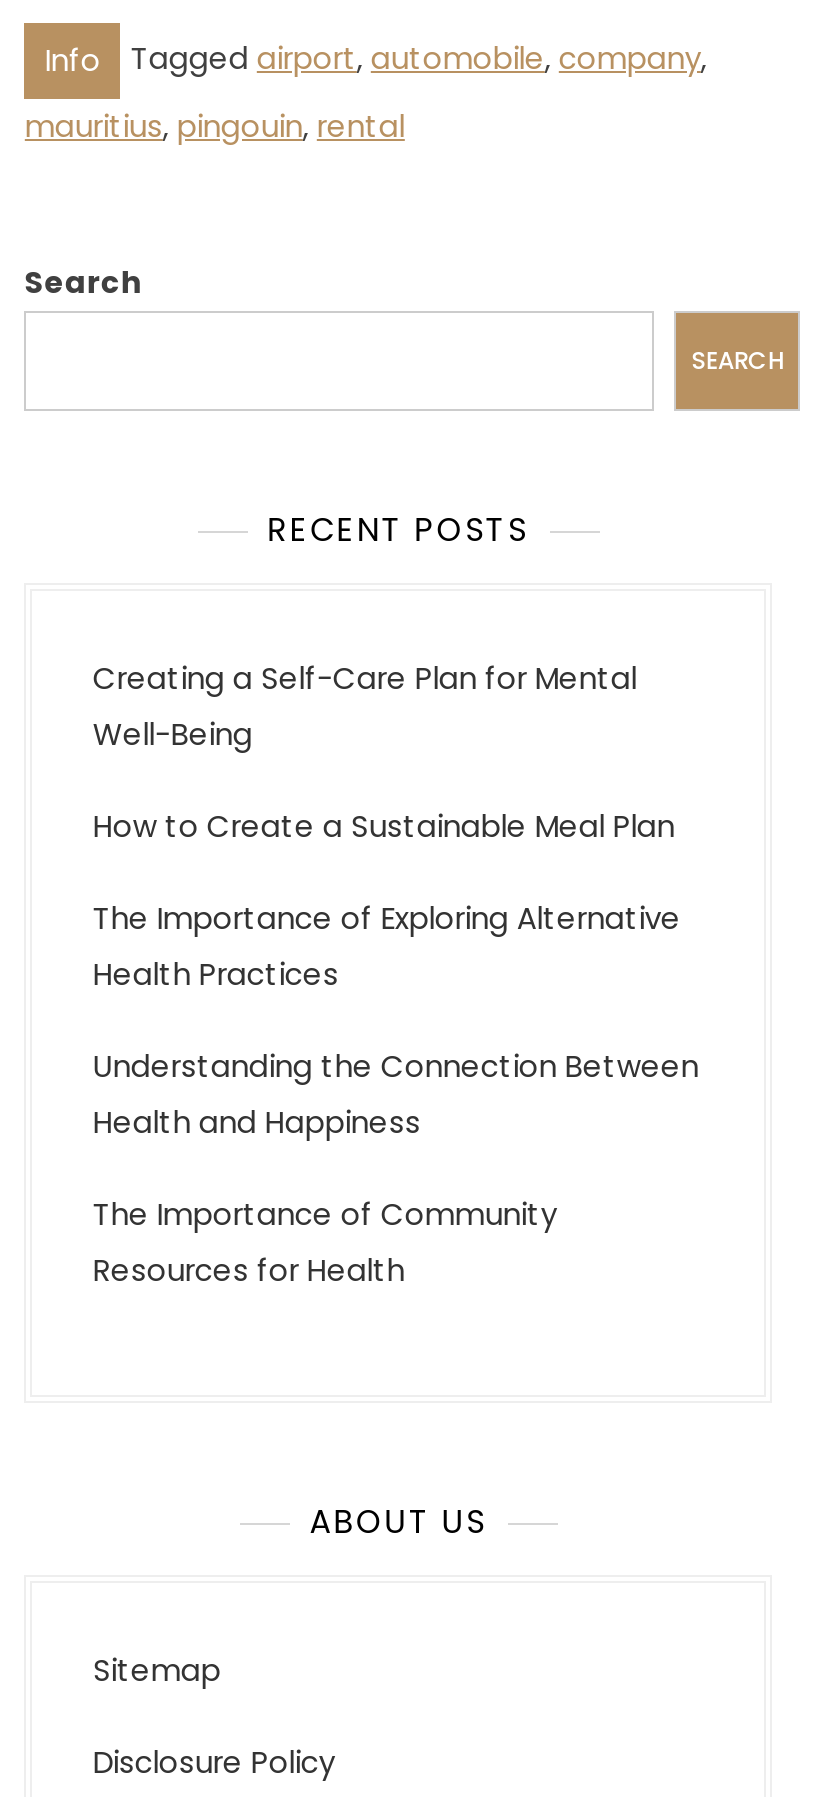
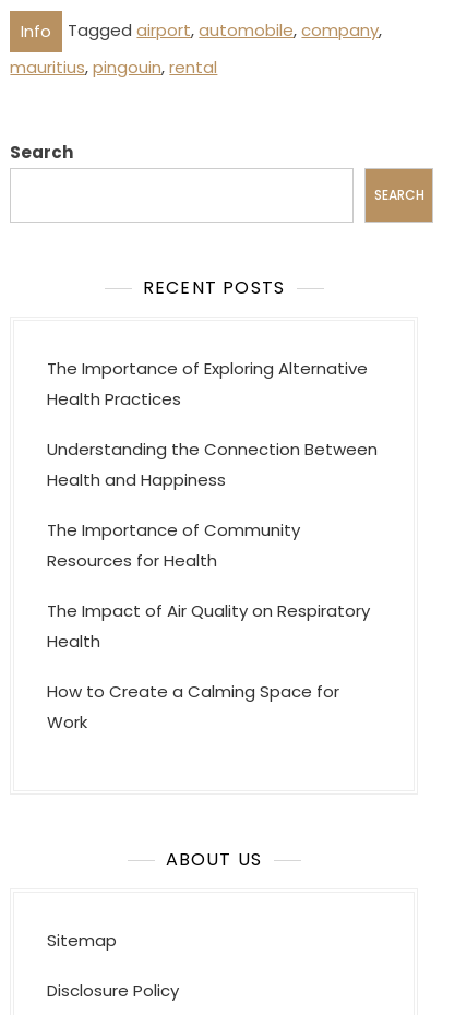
- Creating a Self-Care Plan for Mental
- Well-Being
- How to Create a Sustainable Meal Plan

moved up: The Importance of Exploring Alternative | Health Practices | Understanding the Connection Between | Health and Happiness | The Importance of Community | Resources for Health

+ The Impact of Air Quality on Respiratory
+ Health
+ How to Create a Calming Space for
+ Work
